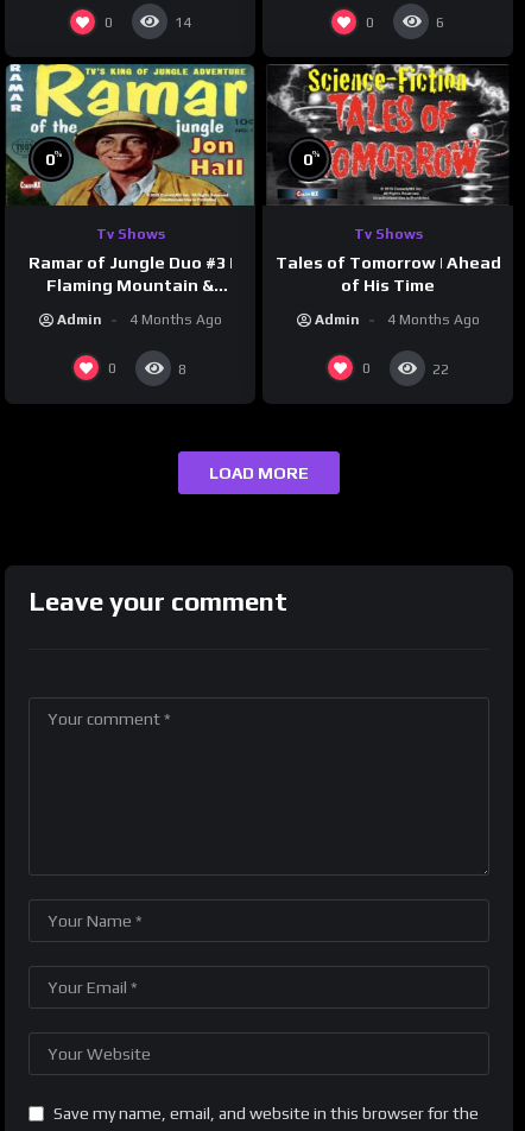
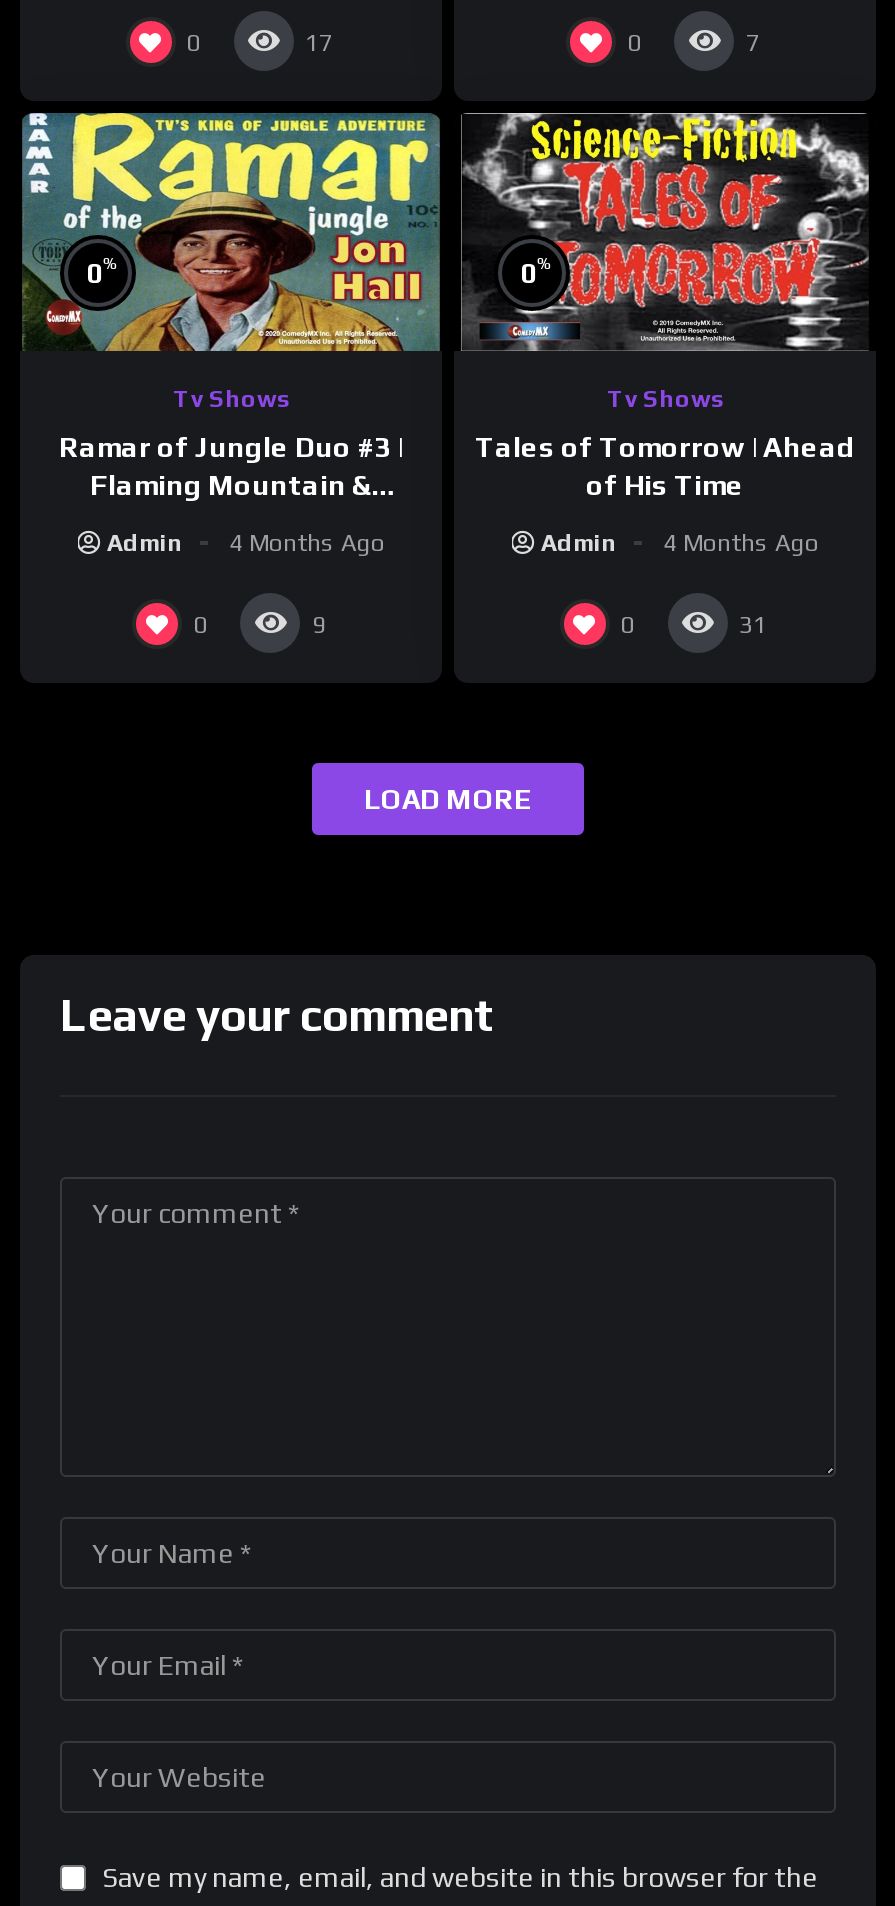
- 14
+ 17

- 6
+ 7

- 8
+ 9

- 22
+ 31
